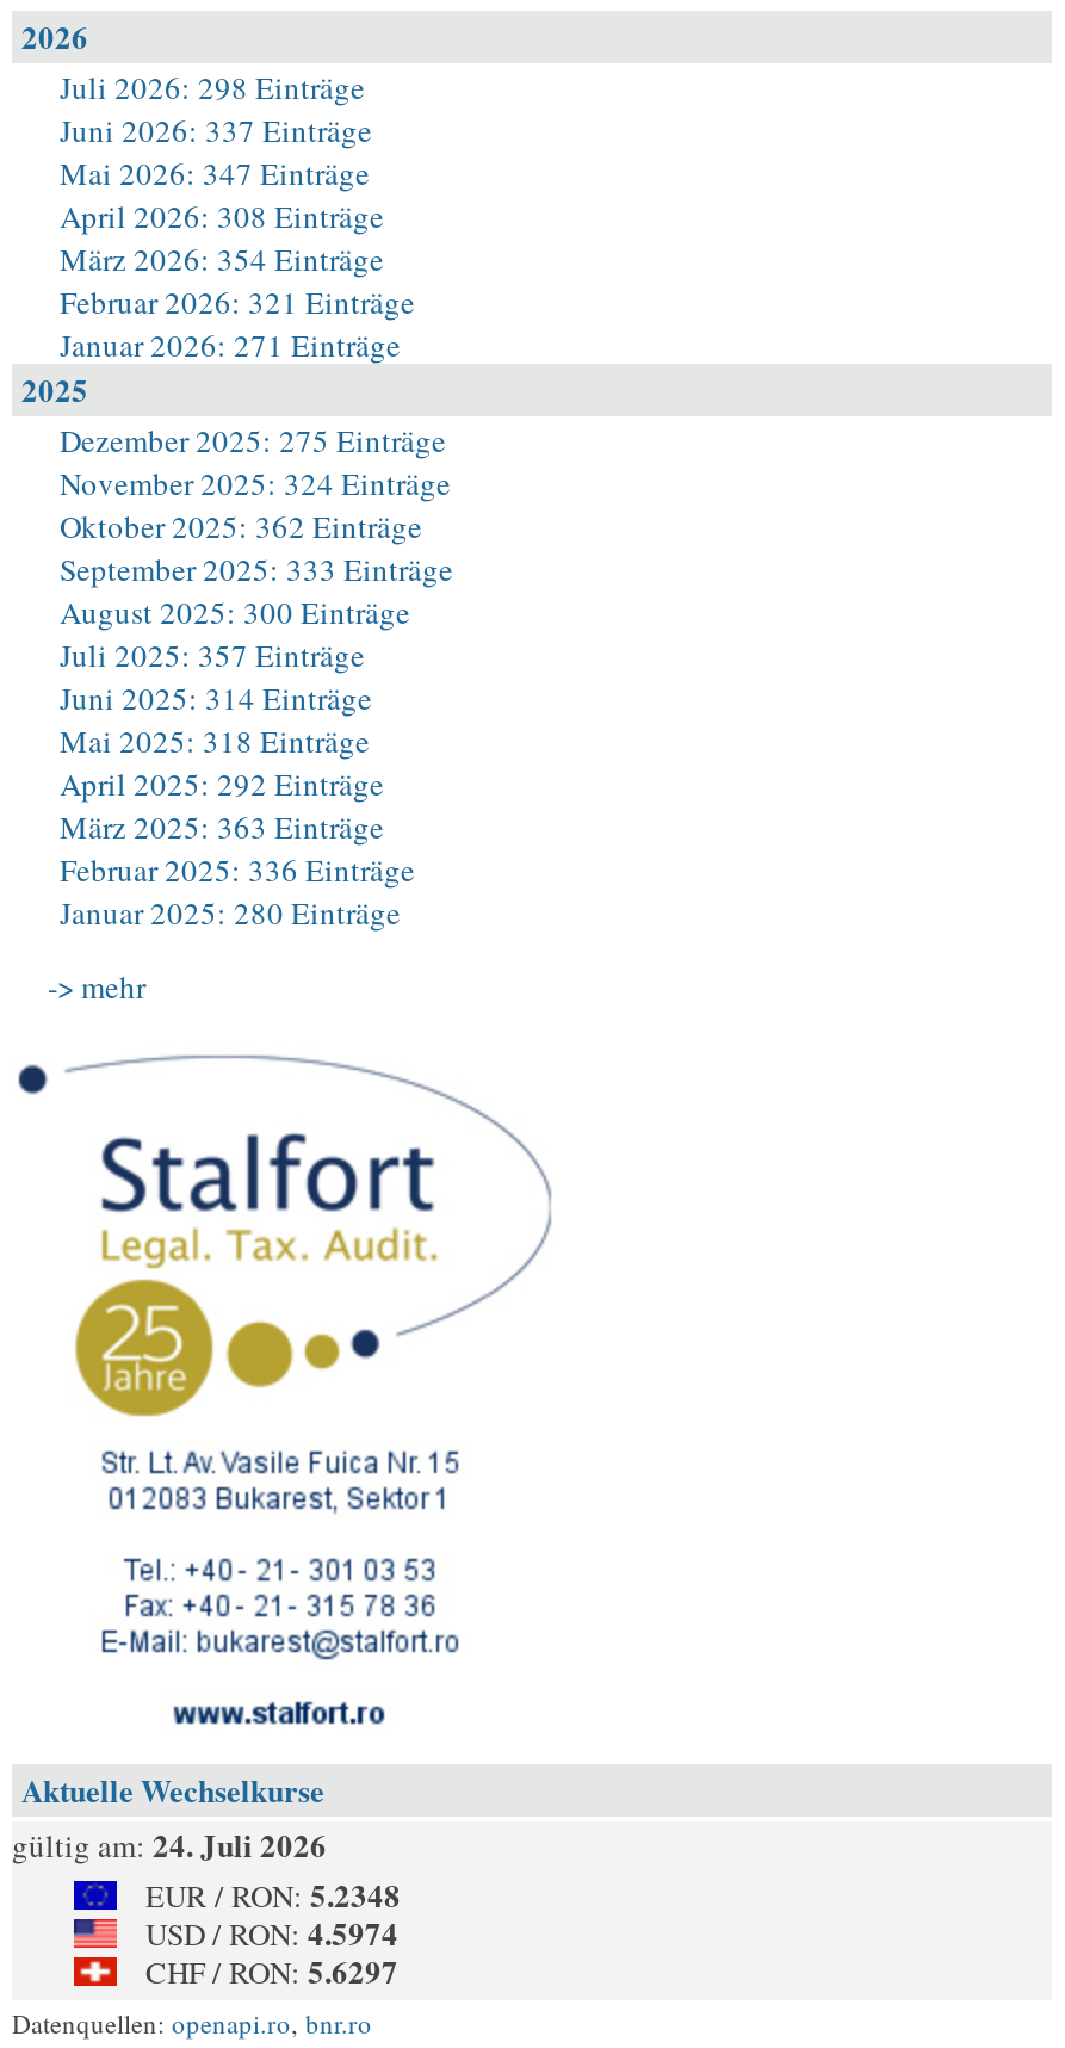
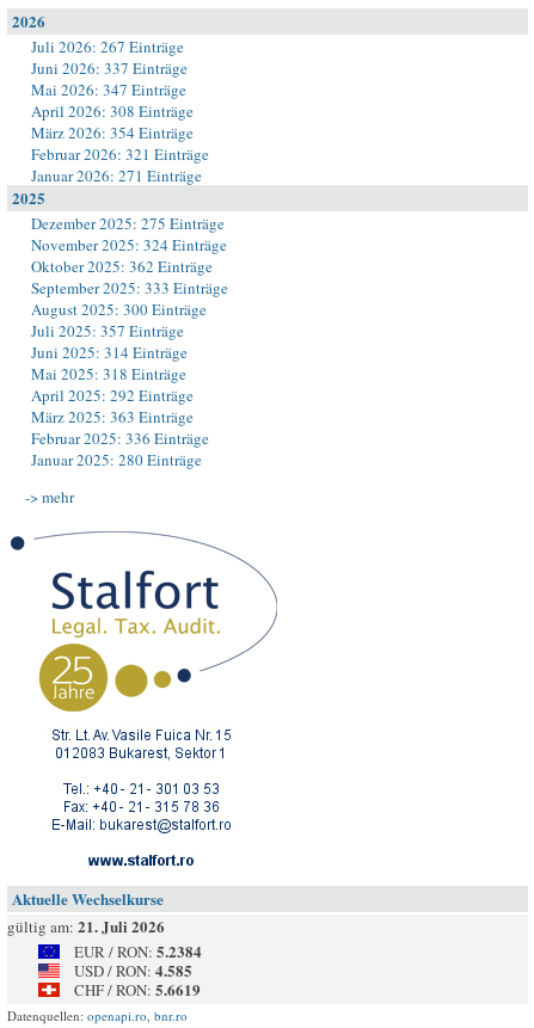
- Juli 2026: 298 Einträge
+ Juli 2026: 267 Einträge

- gültig am: 24. Juli 2026
+ gültig am: 21. Juli 2026

- EUR / RON: 5.2348
+ EUR / RON: 5.2384

- USD / RON: 4.5974
+ USD / RON: 4.585

- CHF / RON: 5.6297
+ CHF / RON: 5.6619
